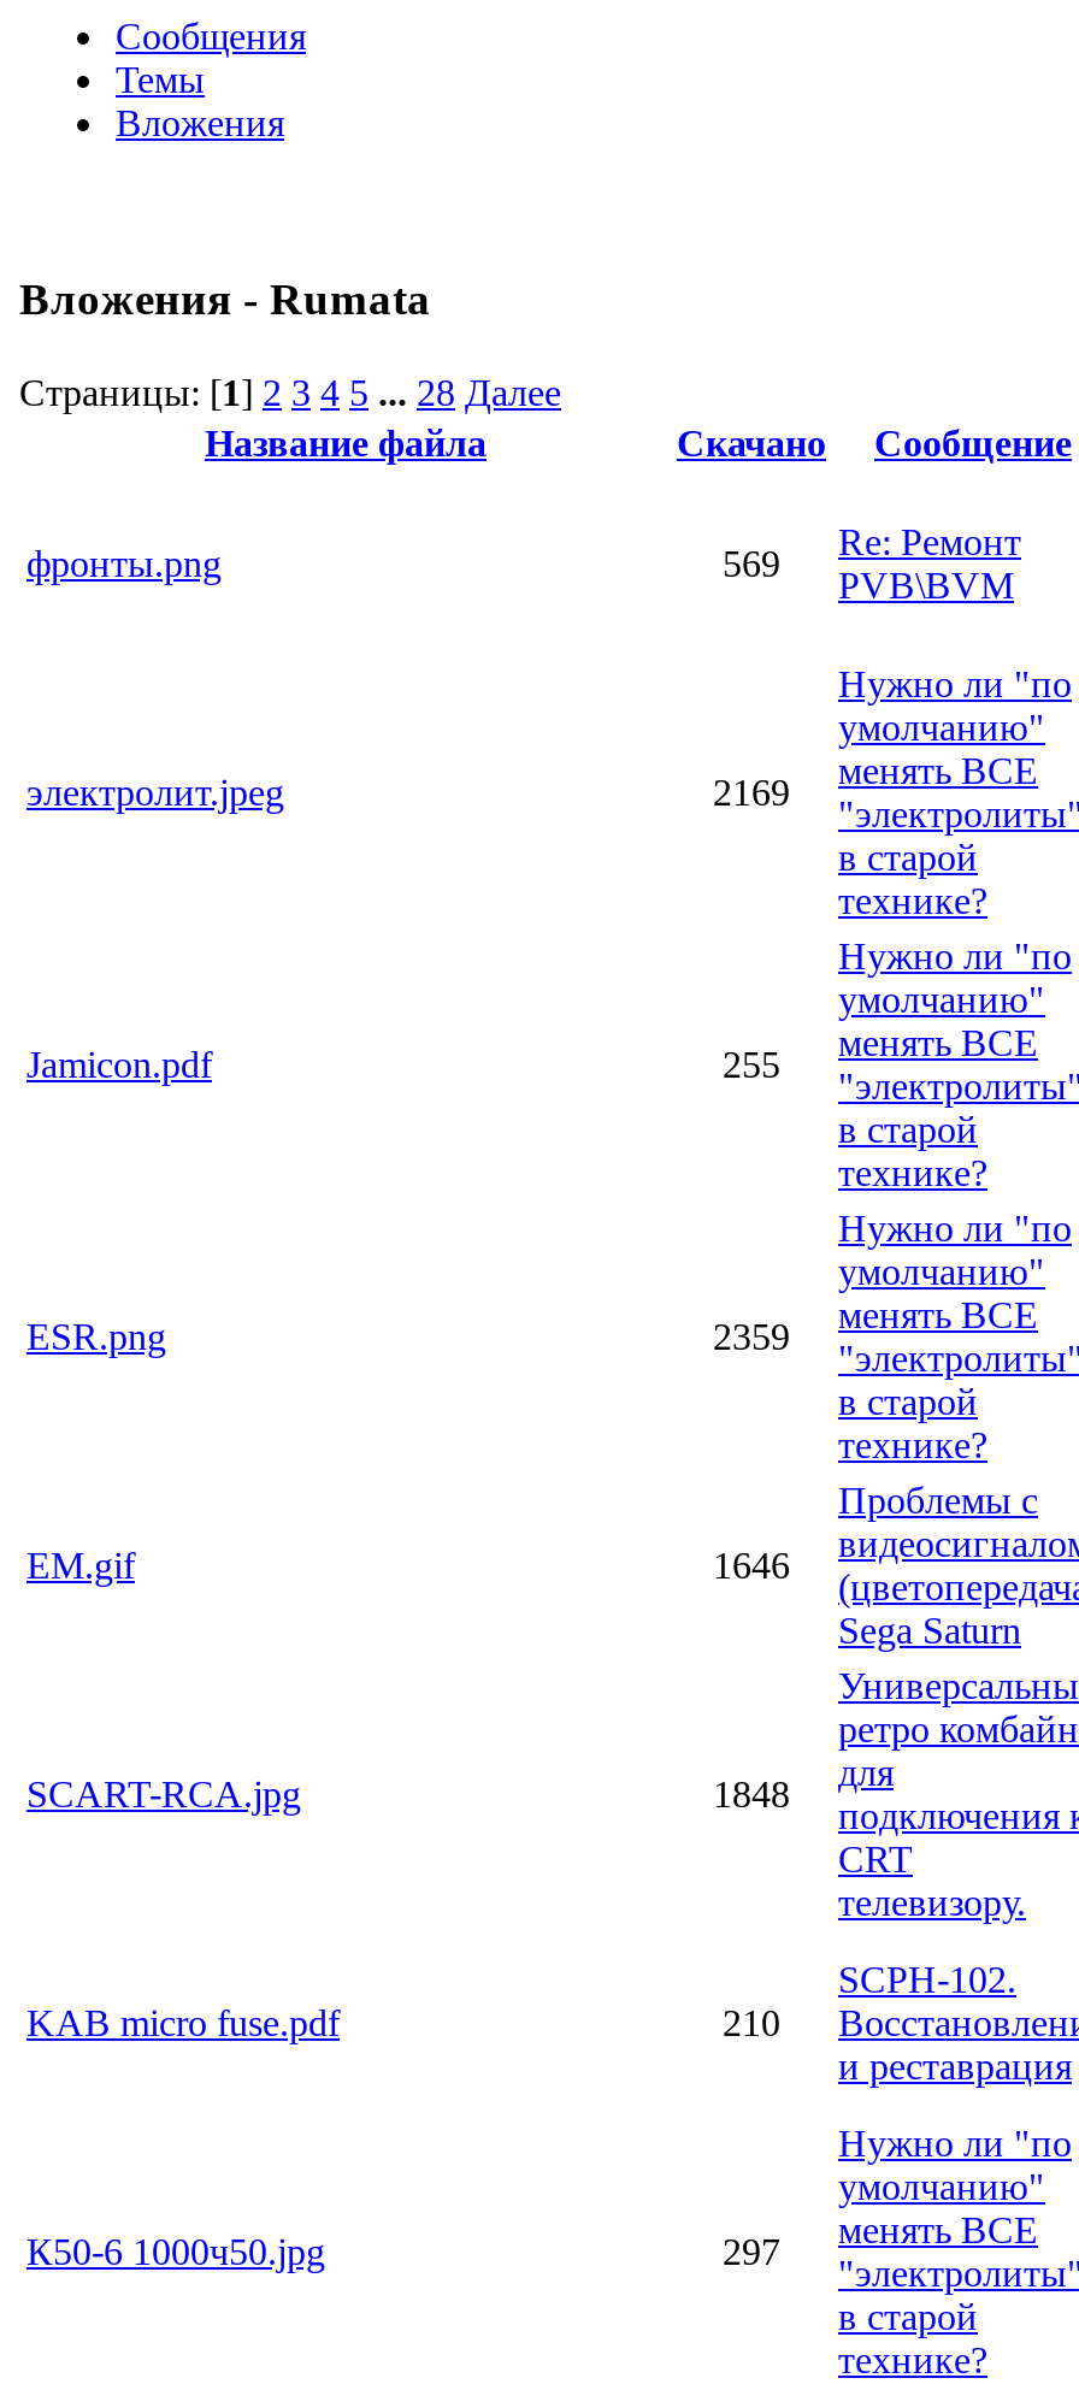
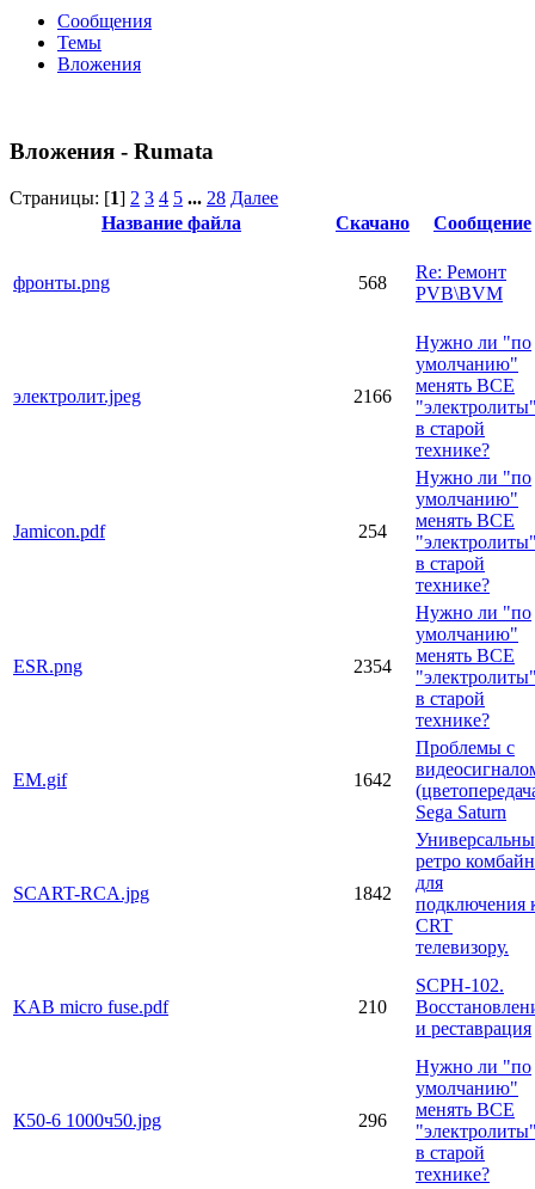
- 569
+ 568

- 2169
+ 2166

- 255
+ 254

- 2359
+ 2354

- 1646
+ 1642

- 1848
+ 1842

- 297
+ 296
